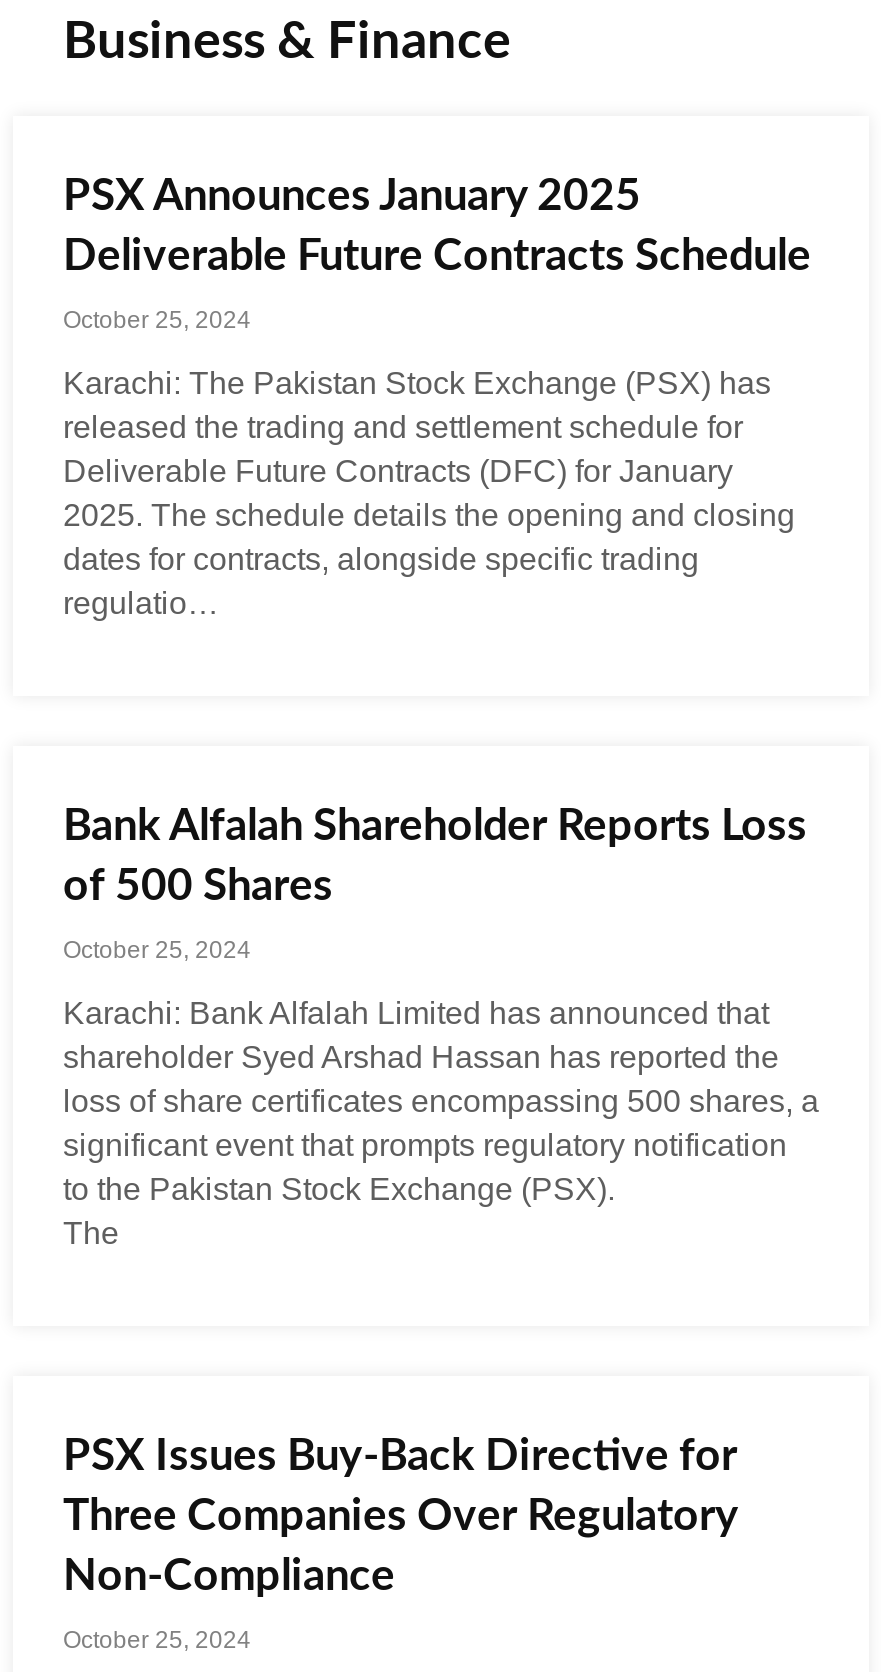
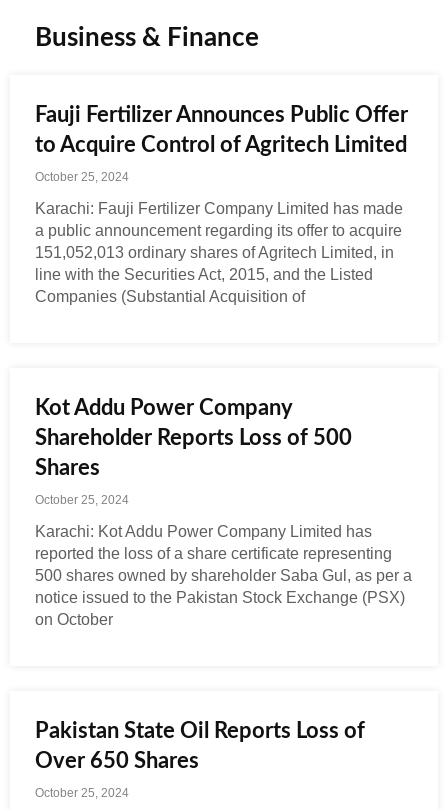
- PSX Announces January 2025
- Deliverable Future Contracts Schedule
+ Fauji Fertilizer Announces Public Offer
+ to Acquire Control of Agritech Limited

- Karachi: The Pakistan Stock Exchange (PSX) has
- released the trading and settlement schedule for
- Deliverable Future Contracts (DFC) for January
- 2025. The schedule details the opening and closing
- dates for contracts, alongside specific trading
- regulatio…
+ Karachi: Fauji Fertilizer Company Limited has made
+ a public announcement regarding its offer to acquire
+ 151,052,013 ordinary shares of Agritech Limited, in
+ line with the Securities Act, 2015, and the Listed
+ Companies (Substantial Acquisition of

- Bank Alfalah Shareholder Reports Loss
- of 500 Shares
+ Kot Addu Power Company
+ Shareholder Reports Loss of 500
+ Shares

- Karachi: Bank Alfalah Limited has announced that
- shareholder Syed Arshad Hassan has reported the
- loss of share certificates encompassing 500 shares, a
- significant event that prompts regulatory notification
- to the Pakistan Stock Exchange (PSX).
- The
+ Karachi: Kot Addu Power Company Limited has
+ reported the loss of a share certificate representing
+ 500 shares owned by shareholder Saba Gul, as per a
+ notice issued to the Pakistan Stock Exchange (PSX)
+ on October

- PSX Issues Buy-Back Directive for
- Three Companies Over Regulatory
- Non-Compliance
+ Pakistan State Oil Reports Loss of
+ Over 650 Shares
